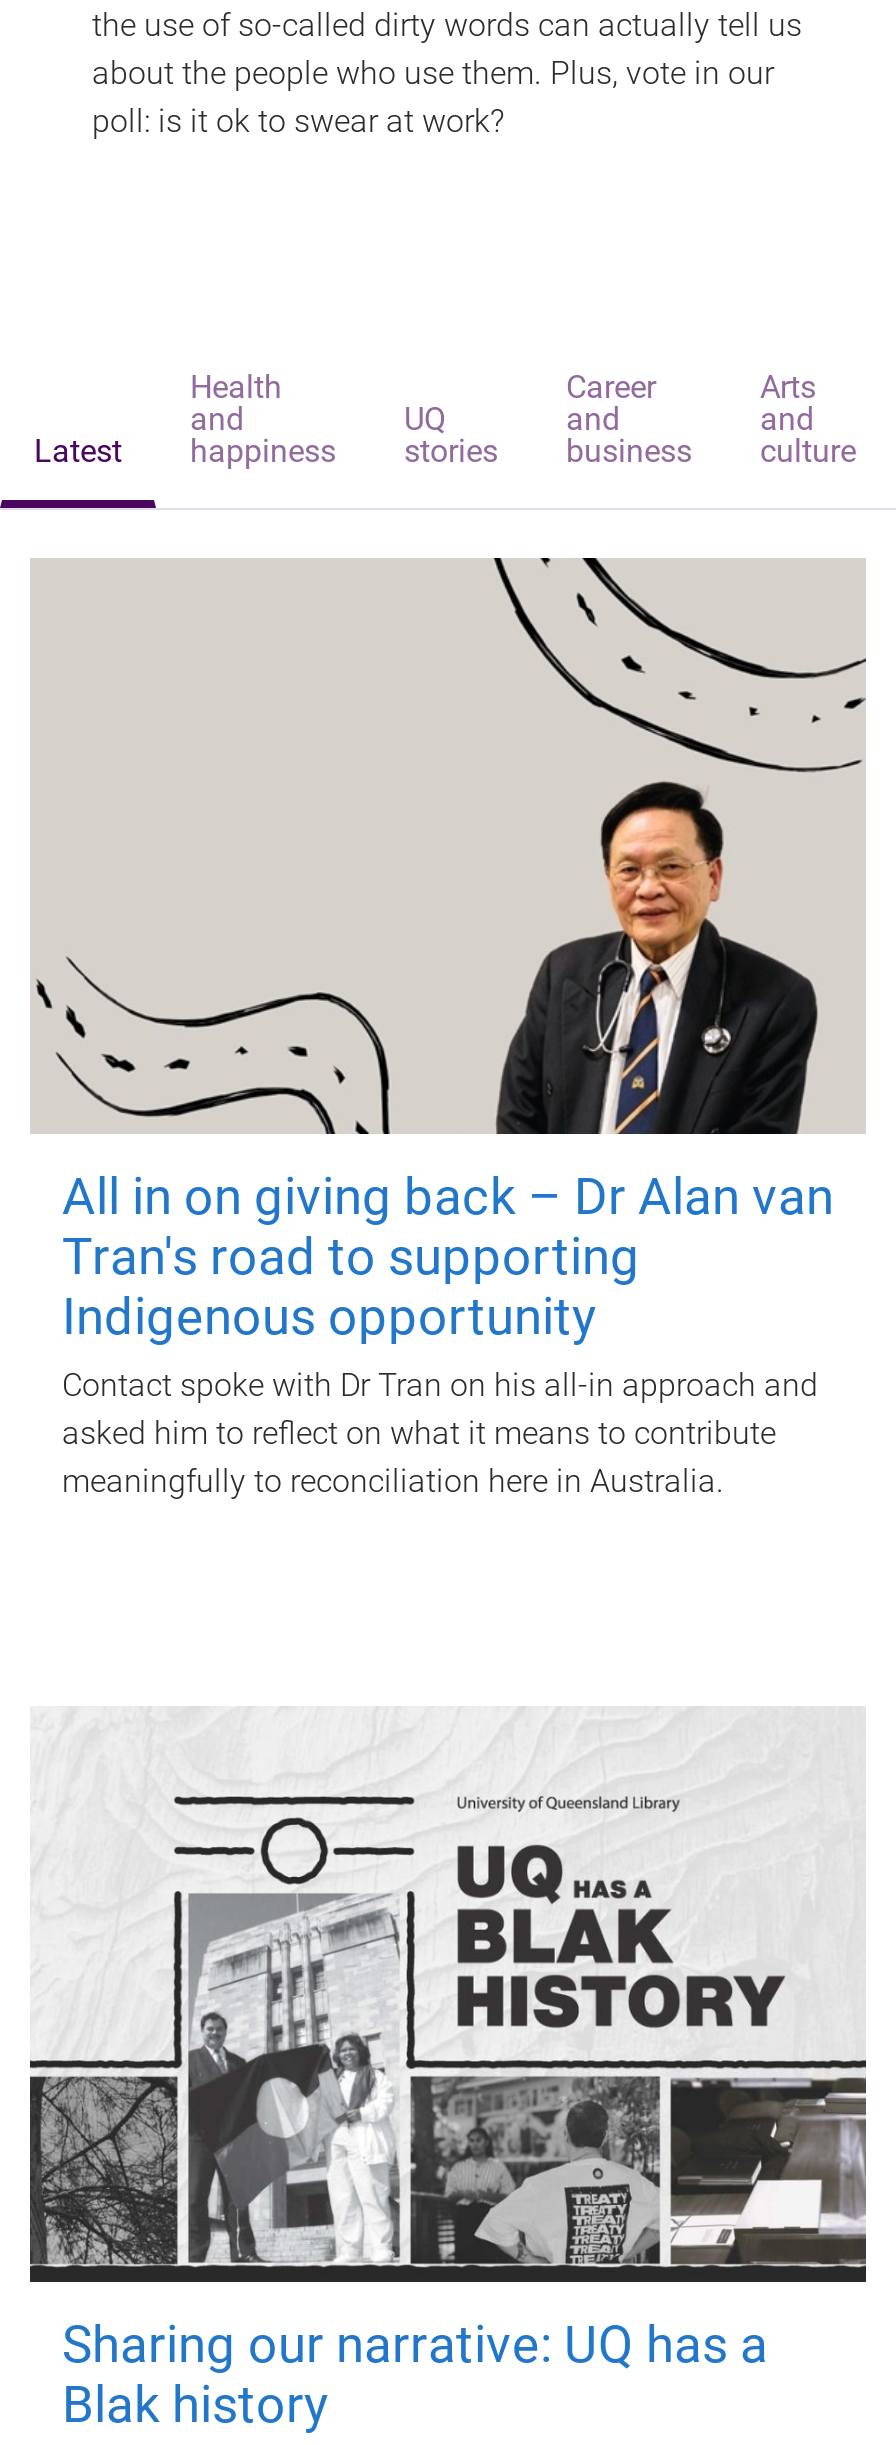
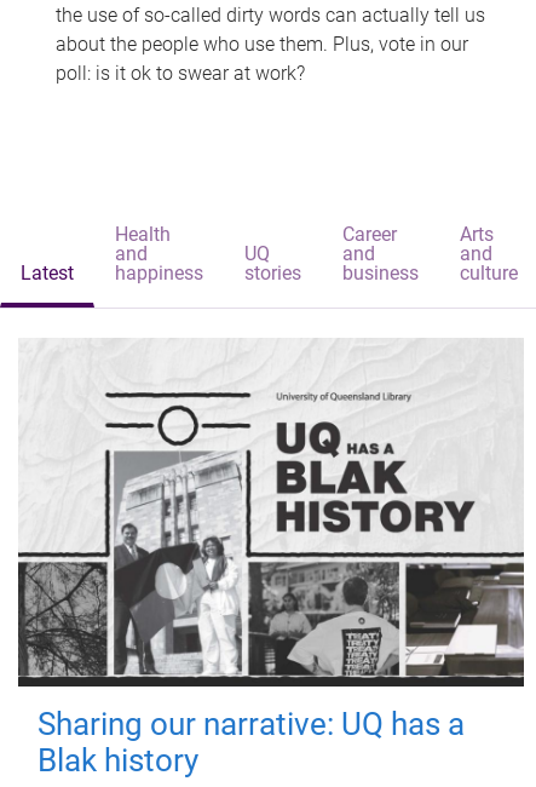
- [image]
- All in on giving back – Dr Alan van
- Tran's road to supporting
- Indigenous opportunity
- Contact spoke with Dr Tran on his all-in approach and
- asked him to reflect on what it means to contribute
- meaningfully to reconciliation here in Australia.
